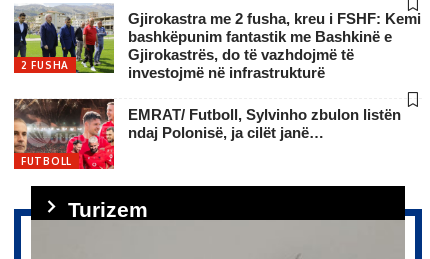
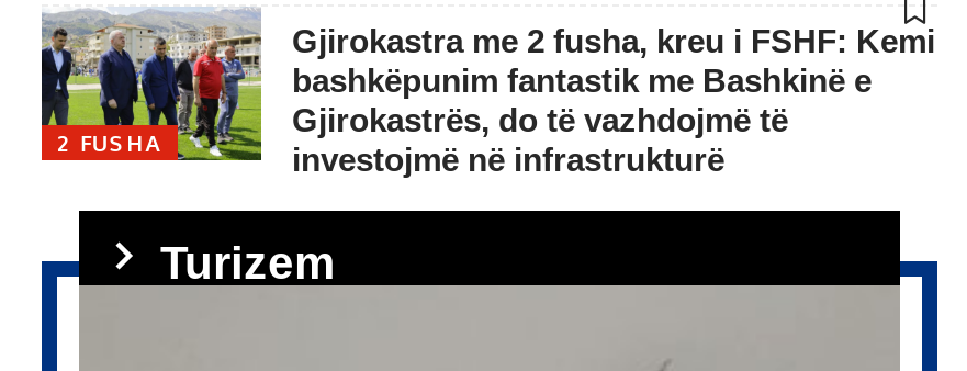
- [image]
- FUTBOLL

- EMRAT/ Futboll, Sylvinho zbulon listën
- ndaj Polonisë, ja cilët janë…
